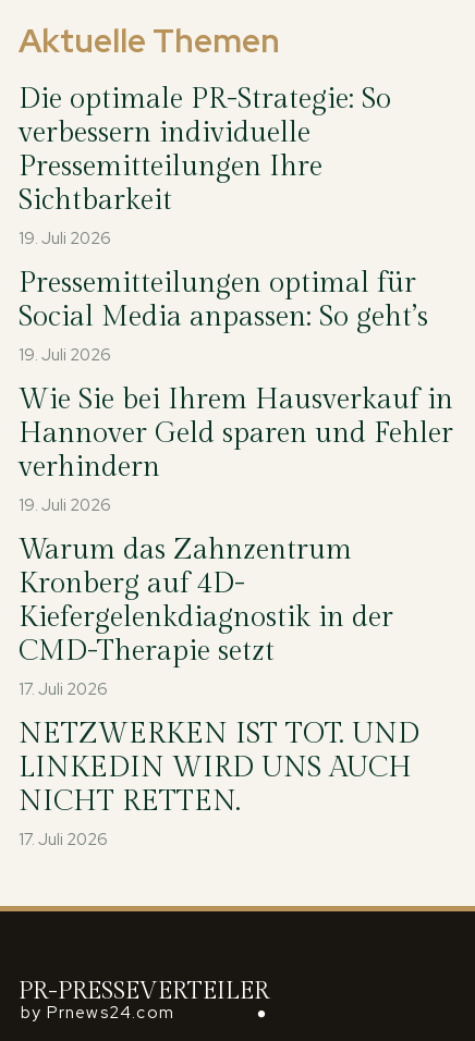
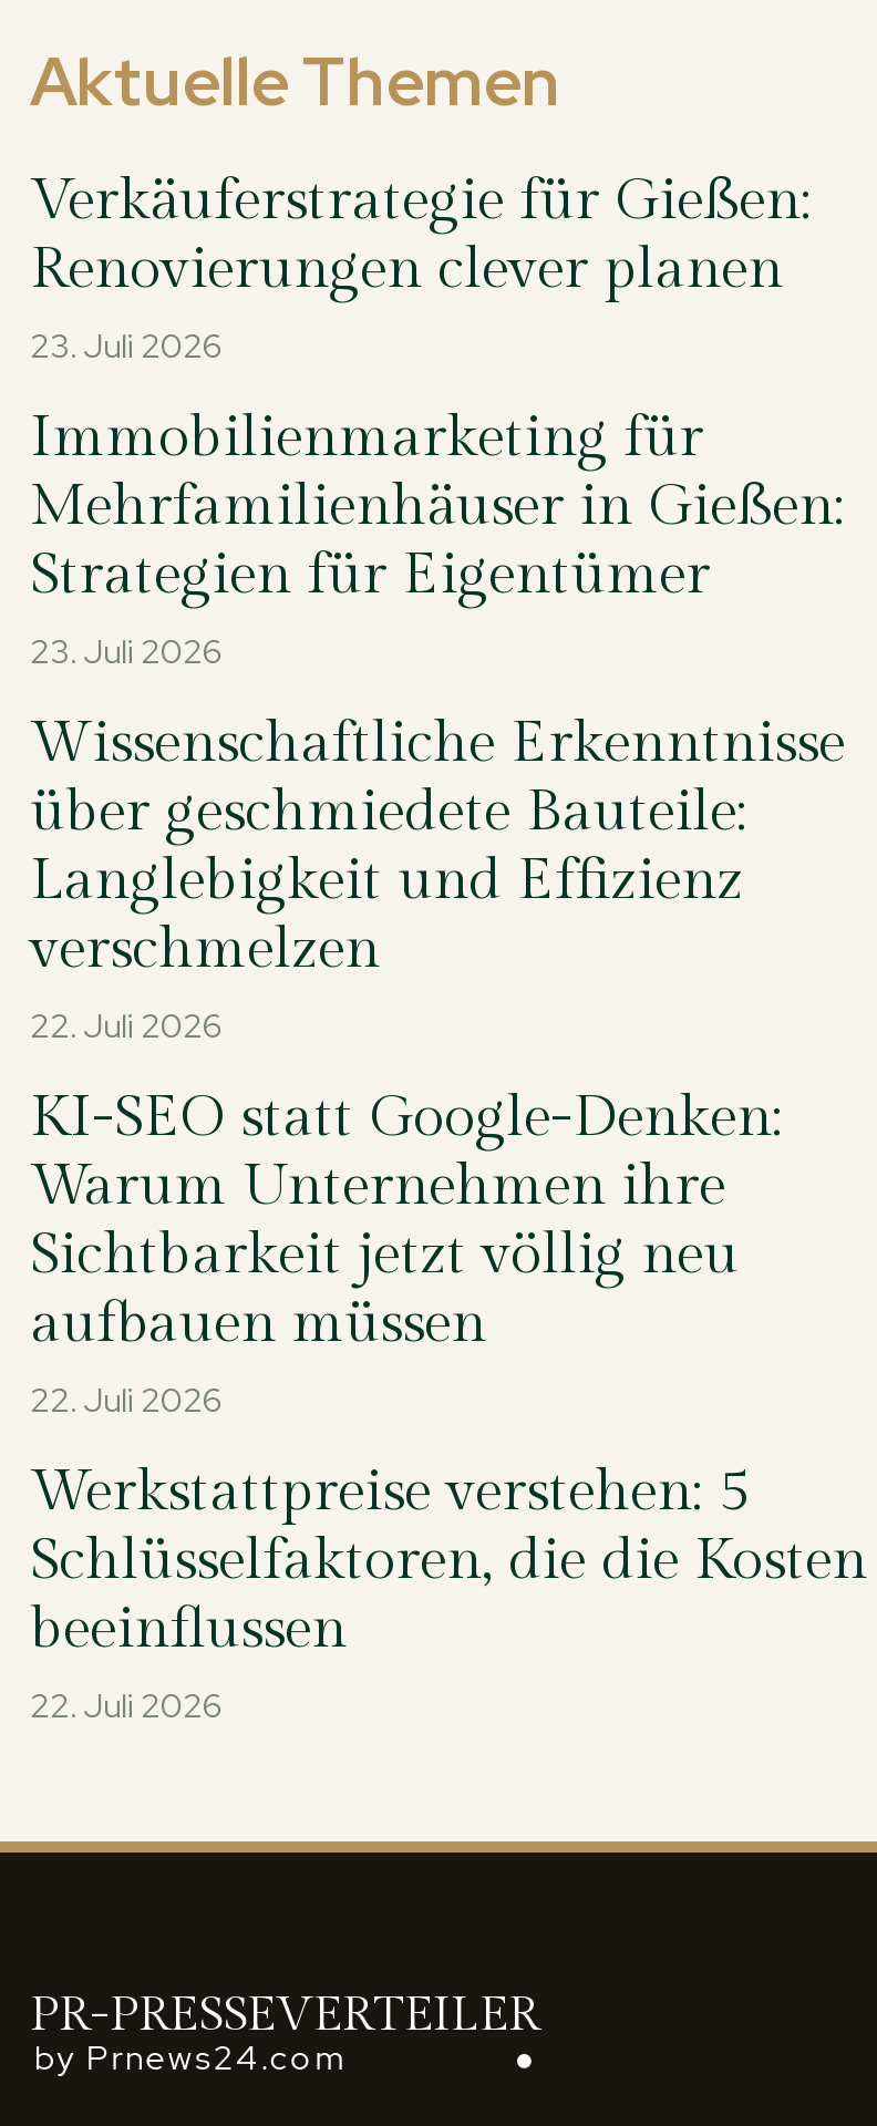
- Die optimale PR-Strategie: So
- verbessern individuelle
- Pressemitteilungen Ihre
- Sichtbarkeit
- 19. Juli 2026
+ Verkäuferstrategie für Gießen:
+ Renovierungen clever planen
+ 23. Juli 2026

- Pressemitteilungen optimal für
- Social Media anpassen: So geht’s
- 19. Juli 2026
+ Immobilienmarketing für
+ Mehrfamilienhäuser in Gießen:
+ Strategien für Eigentümer
+ 23. Juli 2026

- Wie Sie bei Ihrem Hausverkauf in
- Hannover Geld sparen und Fehler
- verhindern
- 19. Juli 2026
+ Wissenschaftliche Erkenntnisse
+ über geschmiedete Bauteile:
+ Langlebigkeit und Effizienz
+ verschmelzen
+ 22. Juli 2026

- Warum das Zahnzentrum
- Kronberg auf 4D-
- Kiefergelenkdiagnostik in der
- CMD-Therapie setzt
- 17. Juli 2026
+ KI-SEO statt Google-Denken:
+ Warum Unternehmen ihre
+ Sichtbarkeit jetzt völlig neu
+ aufbauen müssen
+ 22. Juli 2026

- NETZWERKEN IST TOT. UND
- LINKEDIN WIRD UNS AUCH
- NICHT RETTEN.
- 17. Juli 2026
+ Werkstattpreise verstehen: 5
+ Schlüsselfaktoren, die die Kosten
+ beeinflussen
+ 22. Juli 2026
